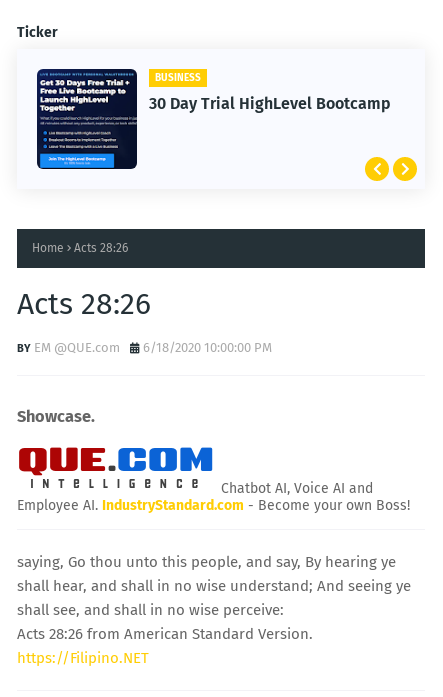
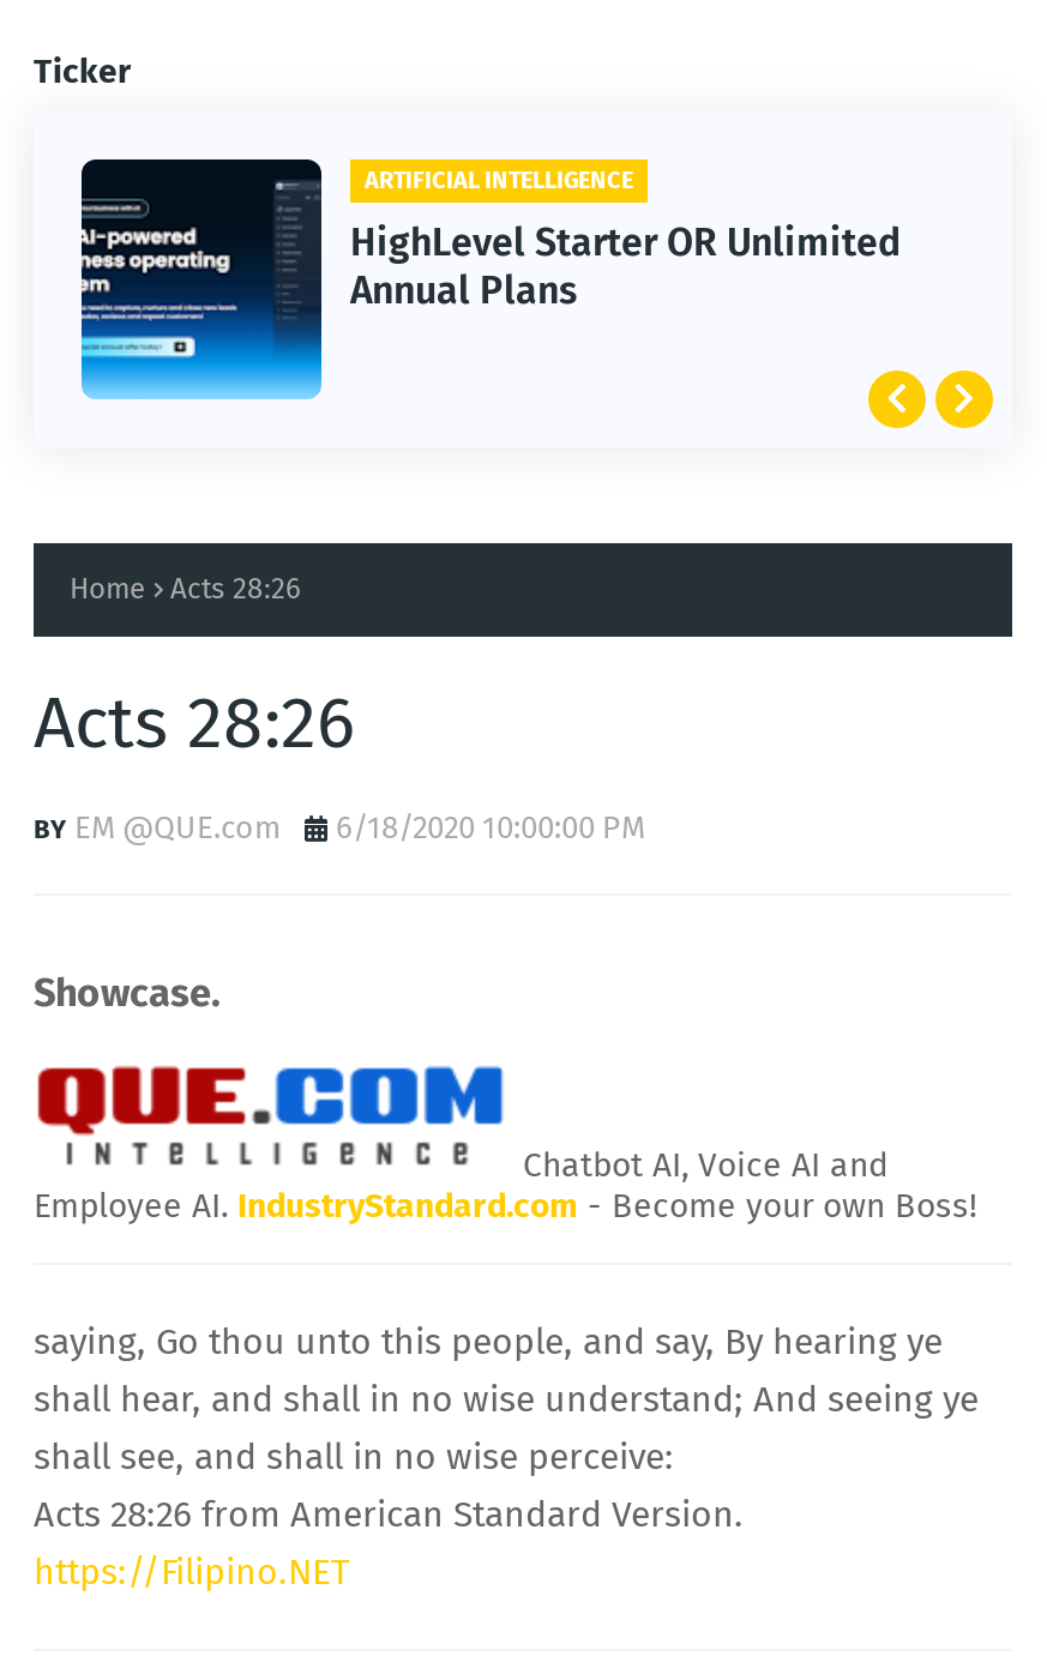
- [image]
- 30 Day Trial HighLevel Bootcamp
+ [image]
+ HighLevel Starter OR Unlimited
+ Annual Plans

- BUSINESS
+ ARTIFICIAL INTELLIGENCE
